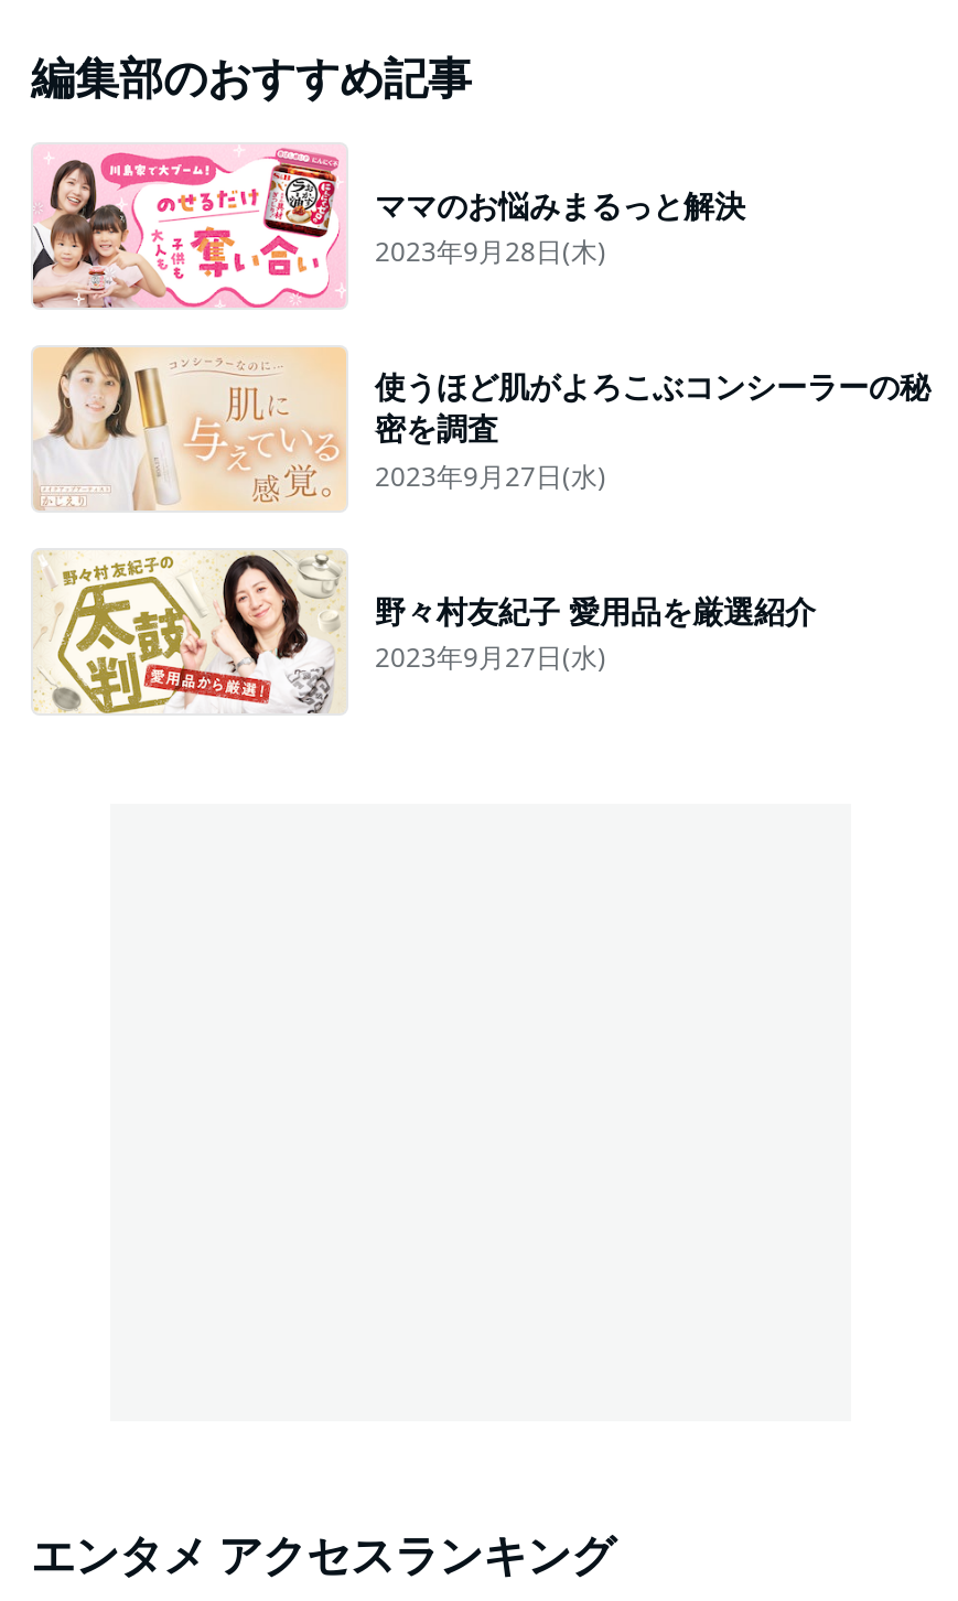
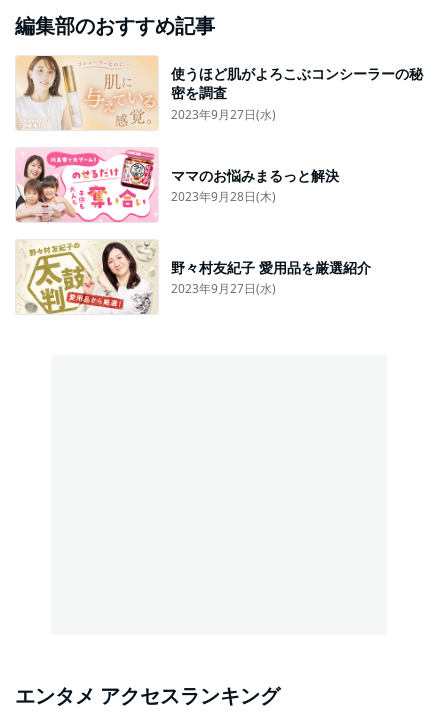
moved down: [image] | ママのお悩みまるっと解決 | 2023年9月28日(木)

moved up: [image] | 使うほど肌がよろこぶコンシーラーの秘 | 密を調査 | 2023年9月27日(水)
